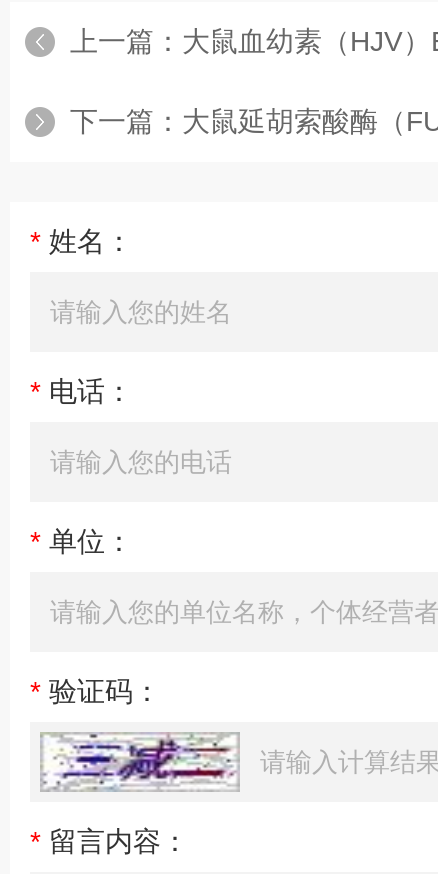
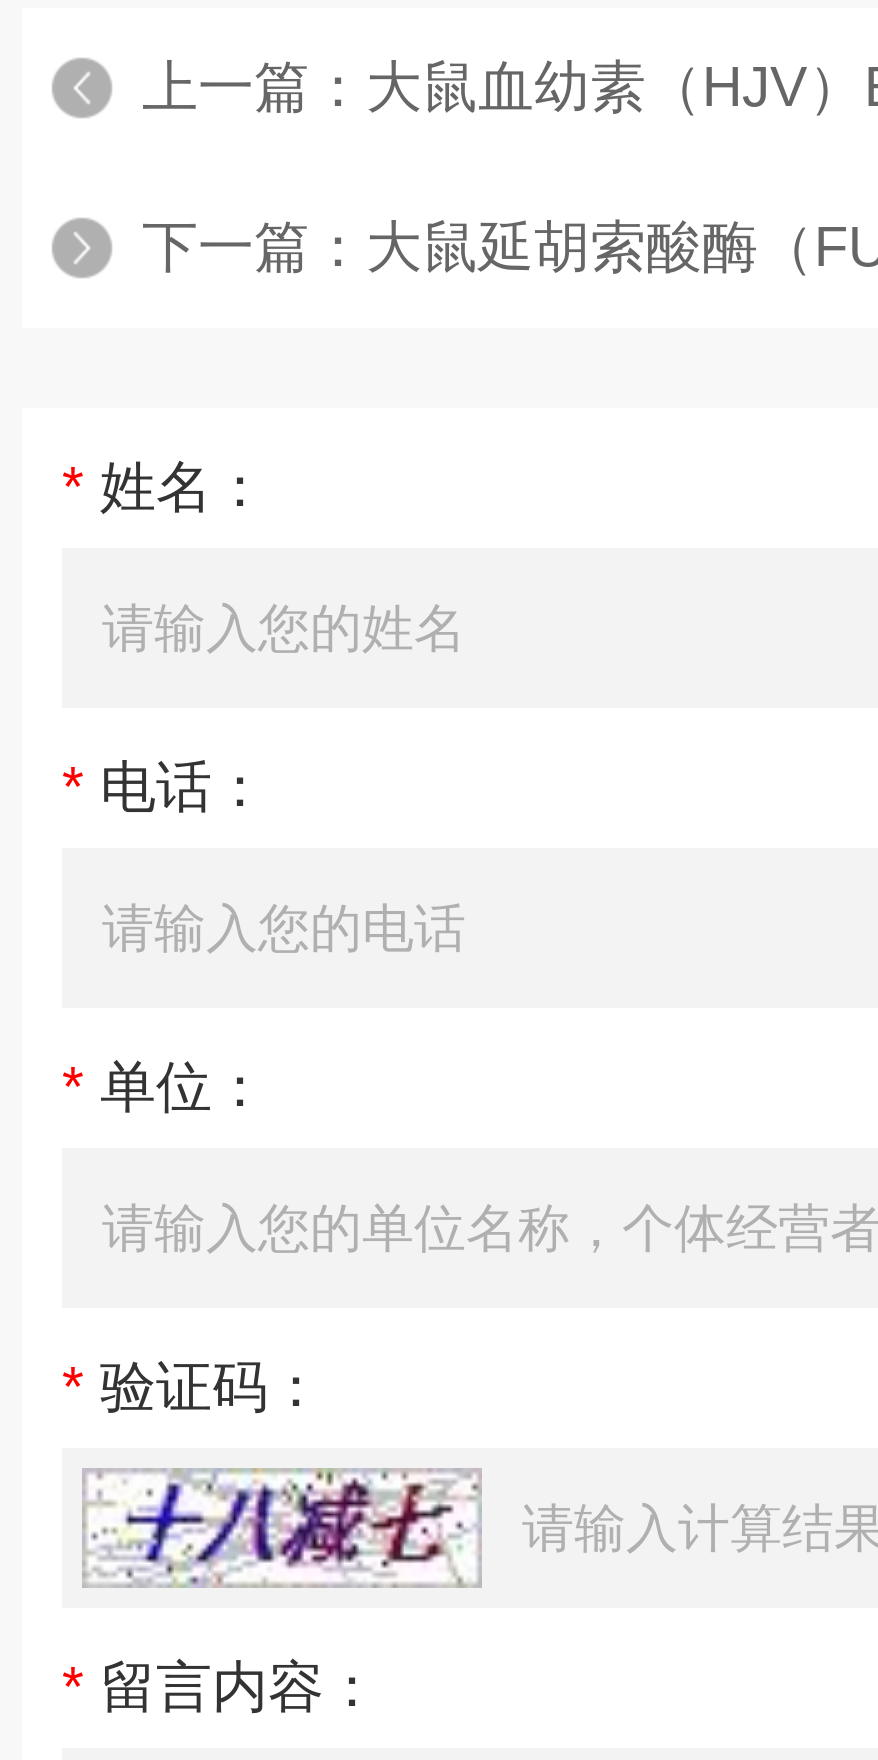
- [image]
+ [image]
